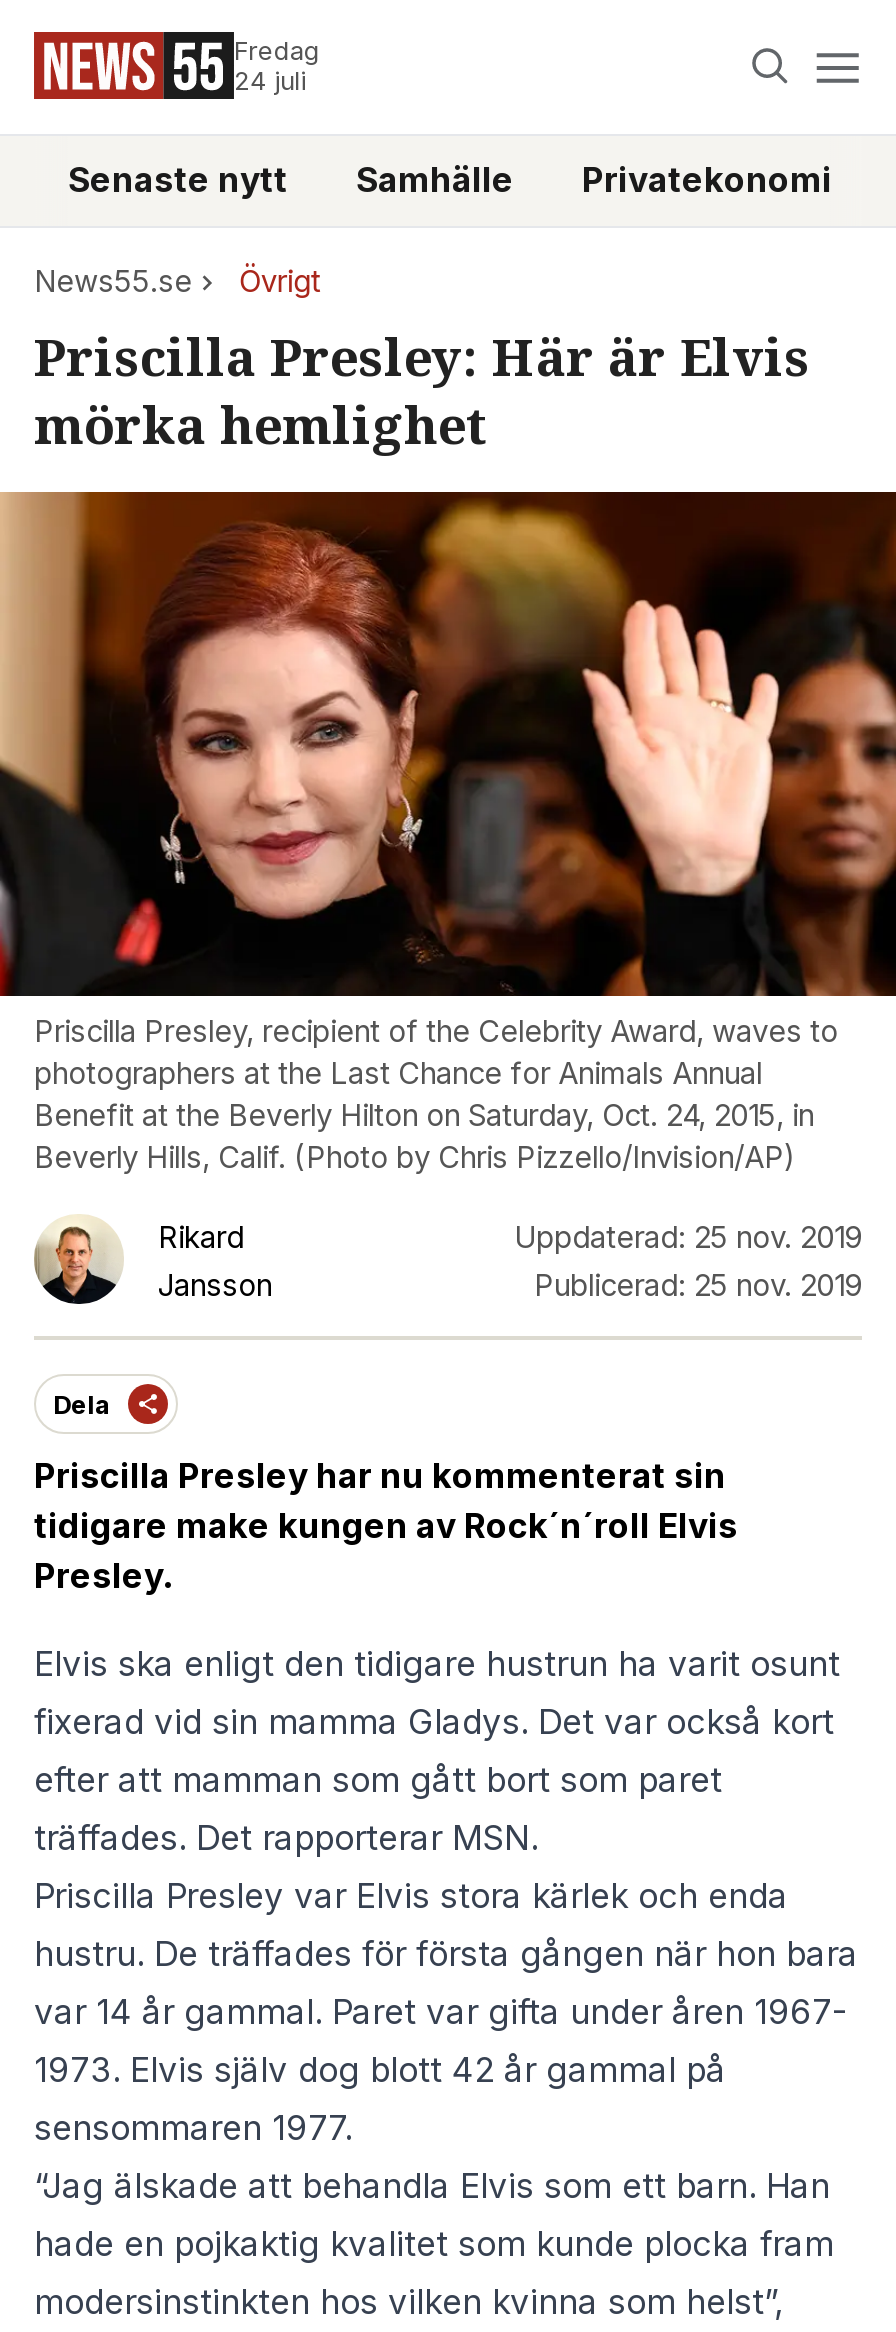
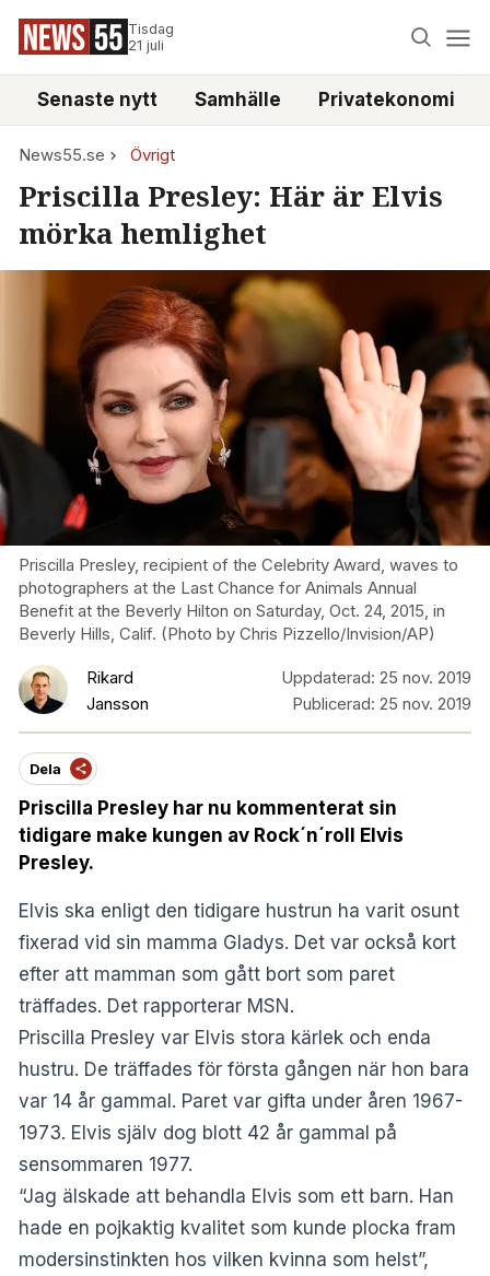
- Fredag
- 24 juli
+ Tisdag
+ 21 juli
